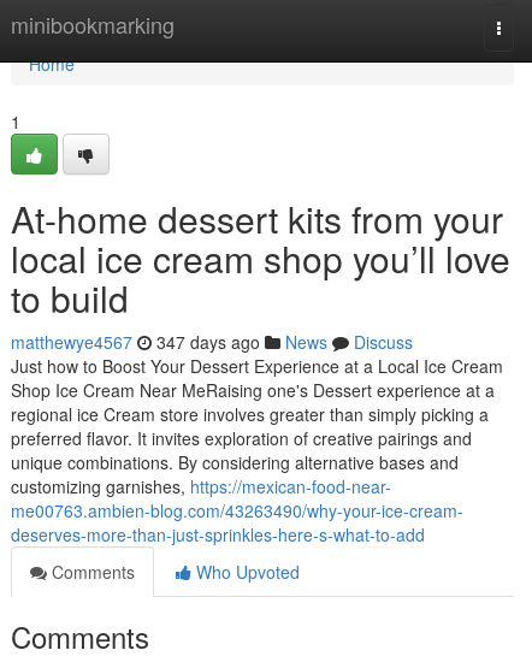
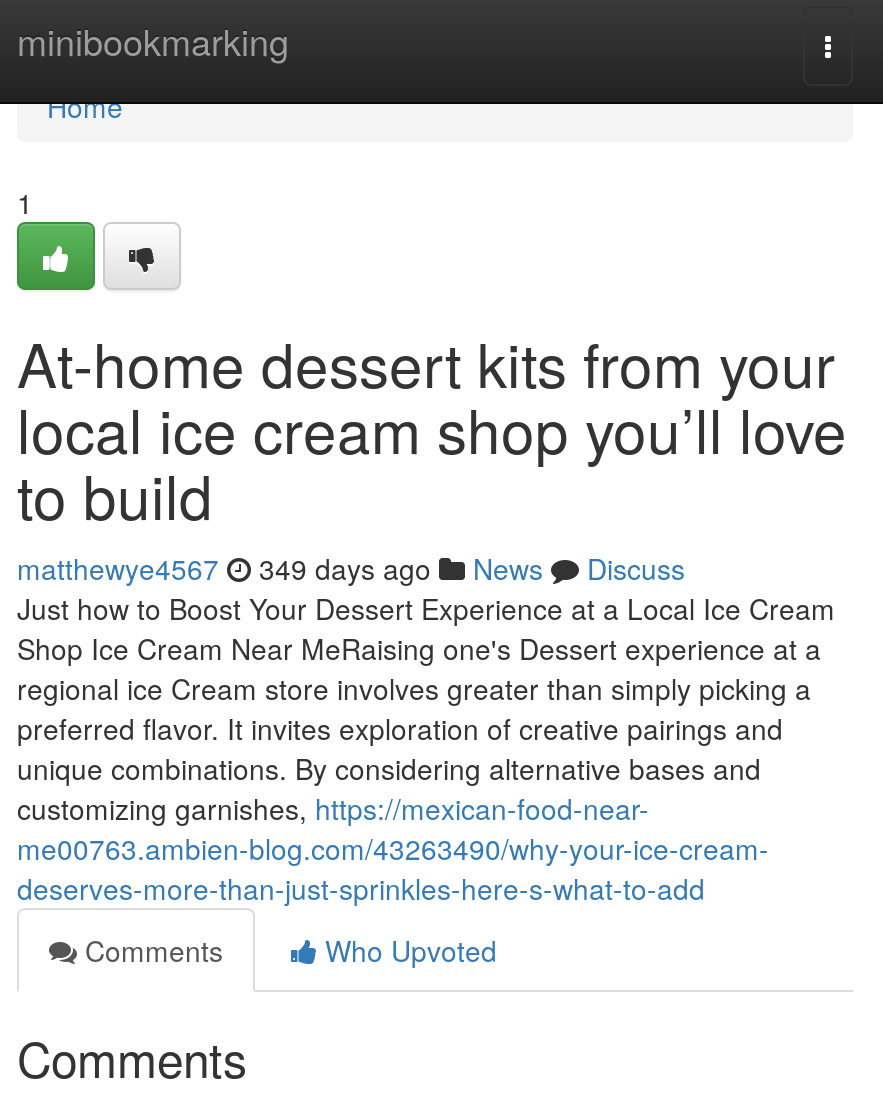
- matthewye4567 347 days ago News Discuss
+ matthewye4567 349 days ago News Discuss
